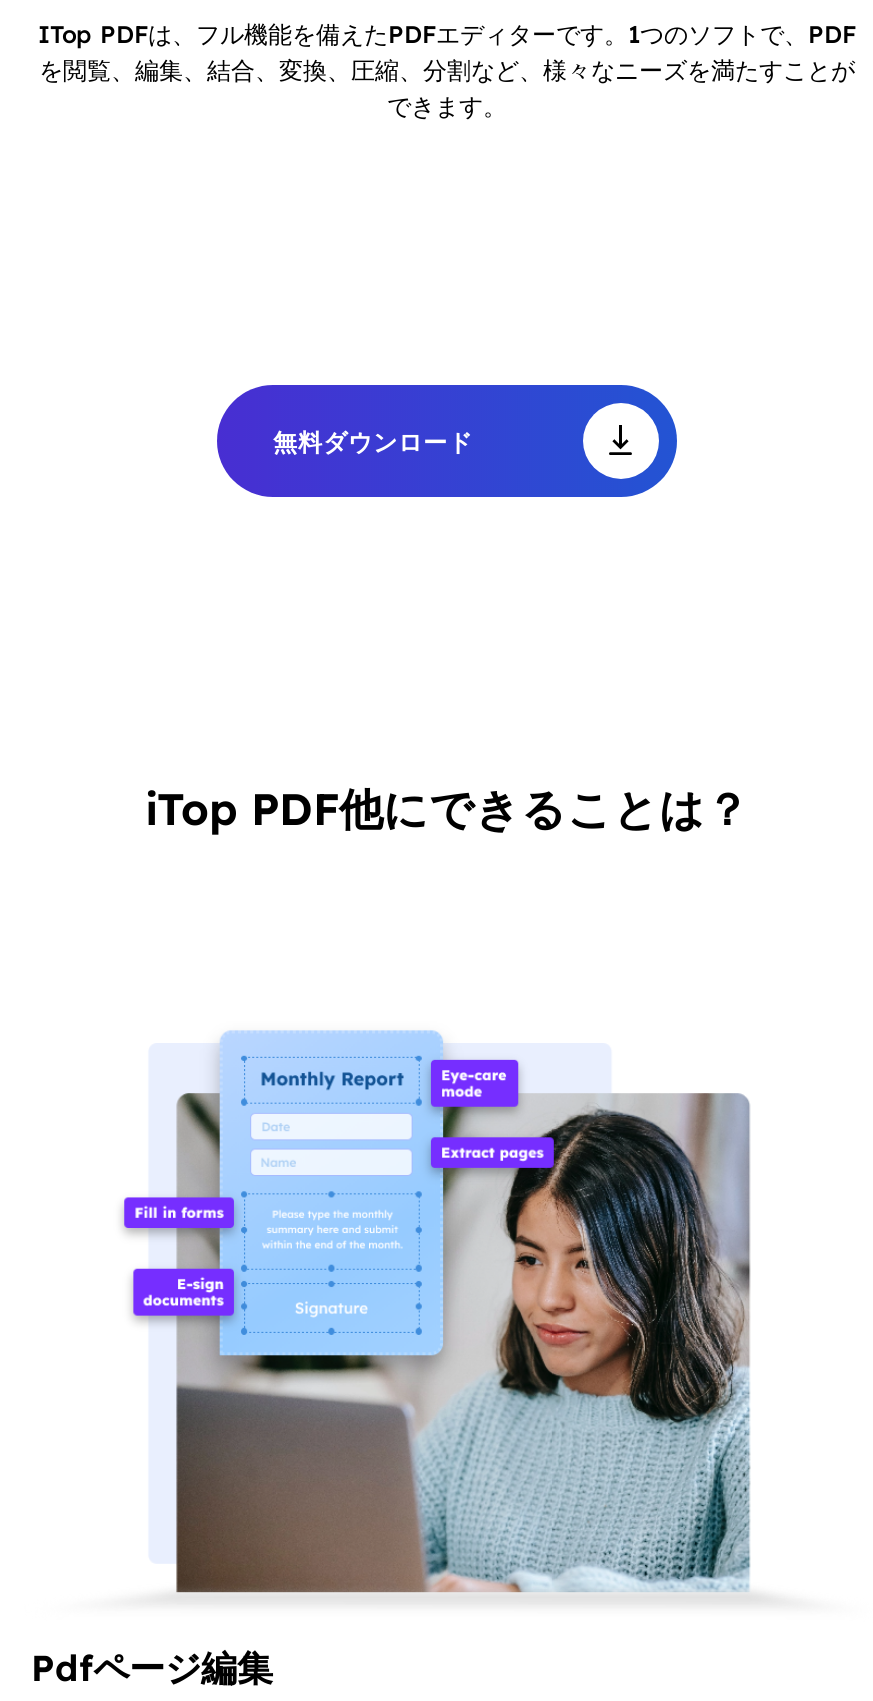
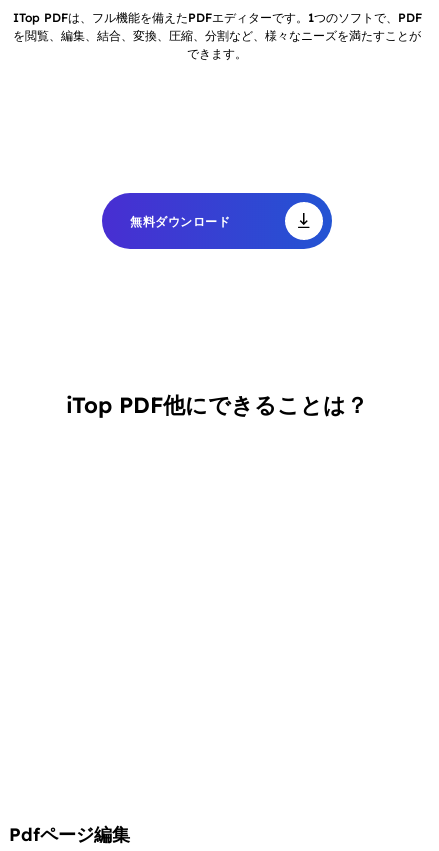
- [image]
